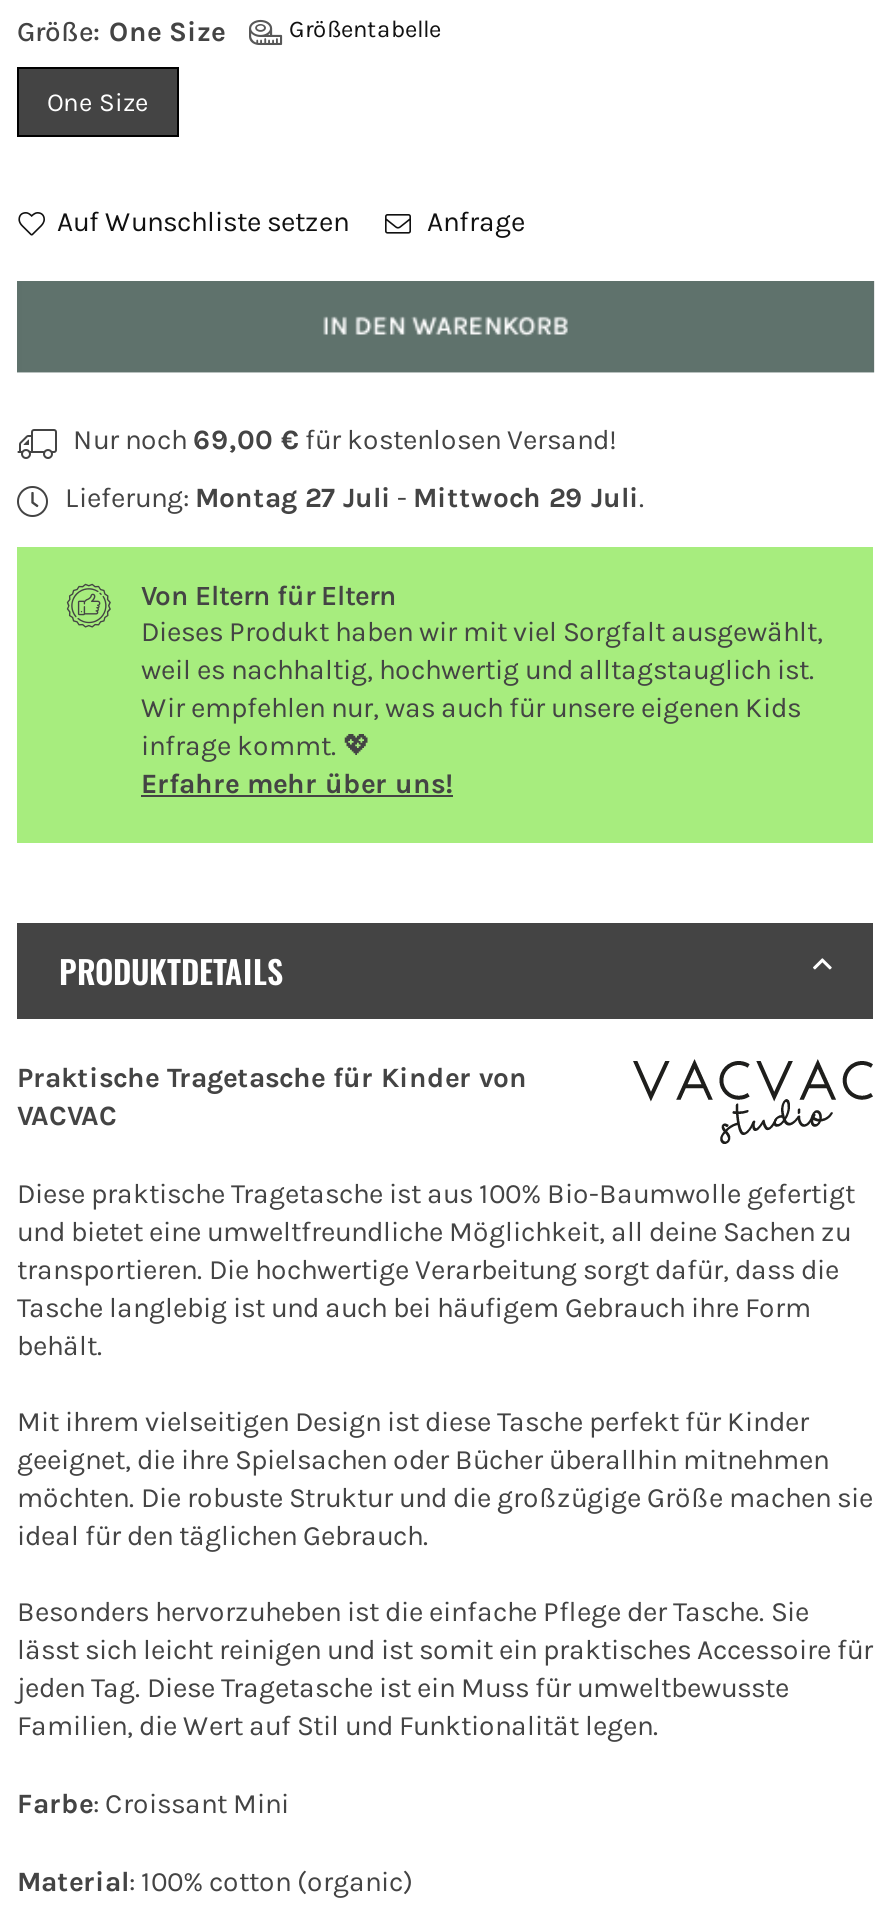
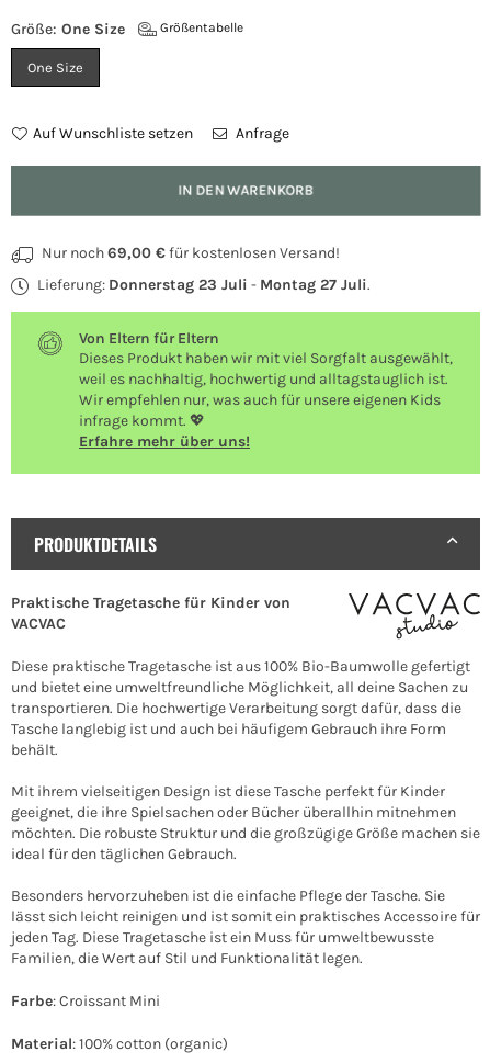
- Lieferung: Montag 27 Juli - Mittwoch 29 Juli.
+ Lieferung: Donnerstag 23 Juli - Montag 27 Juli.
